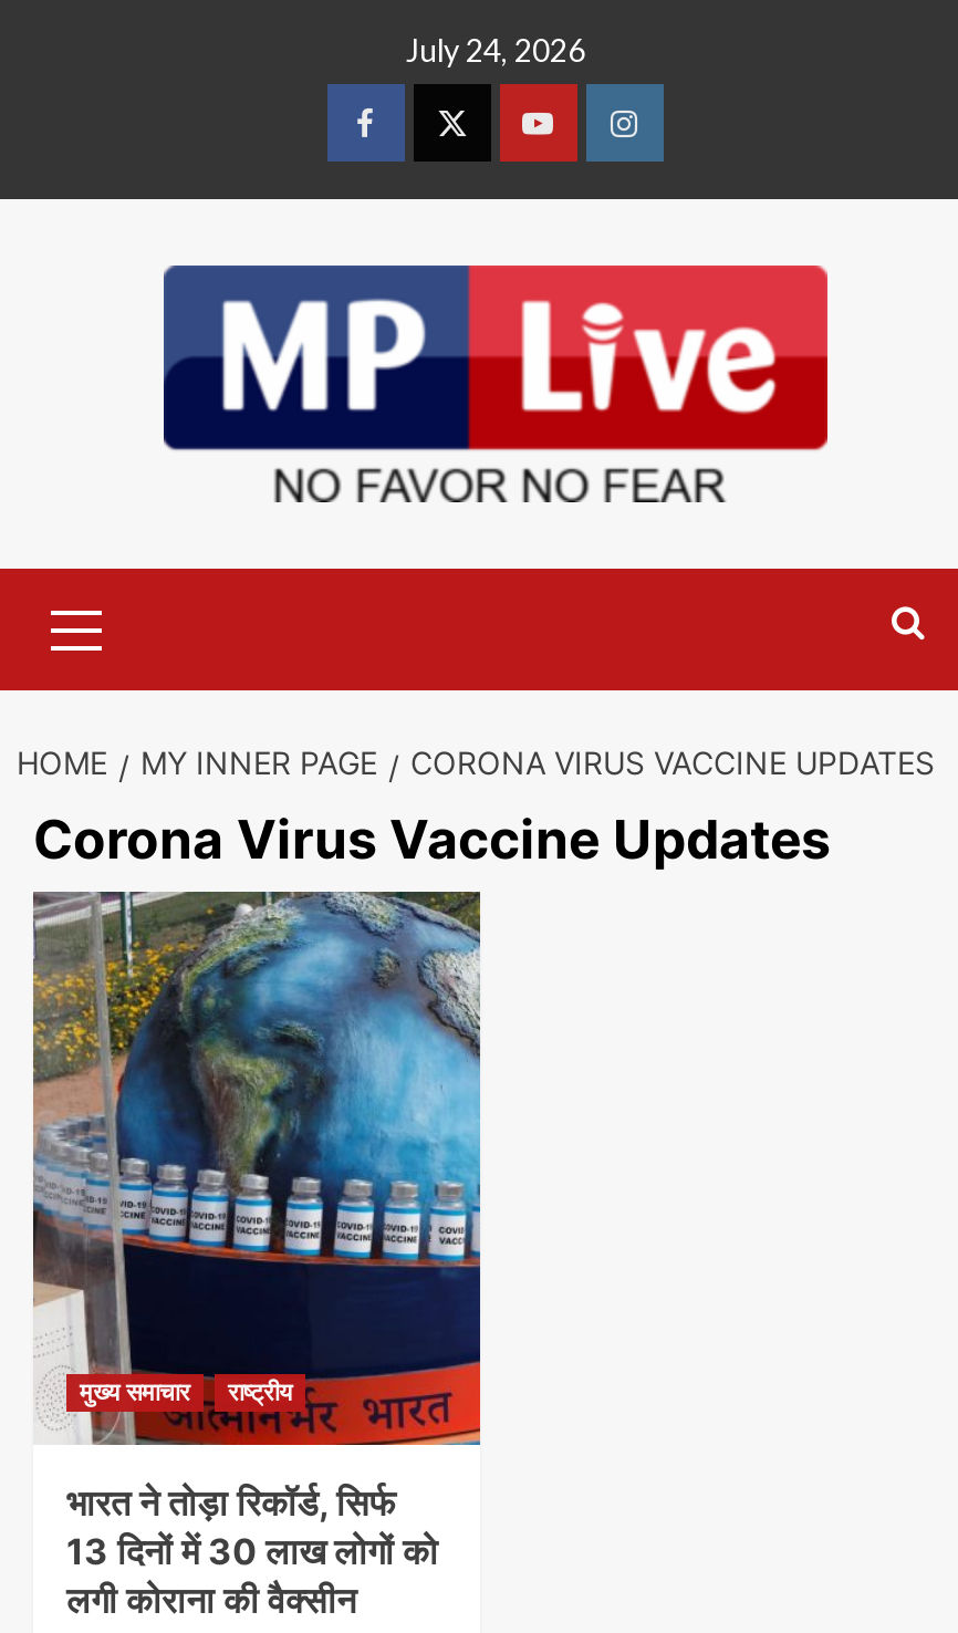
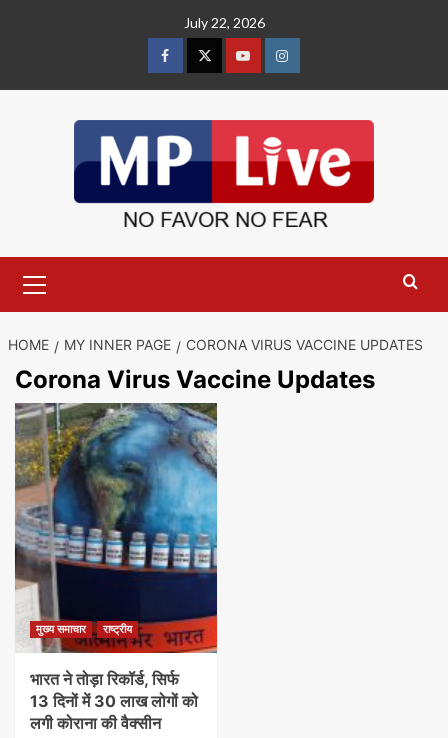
- July 24, 2026
+ July 22, 2026
